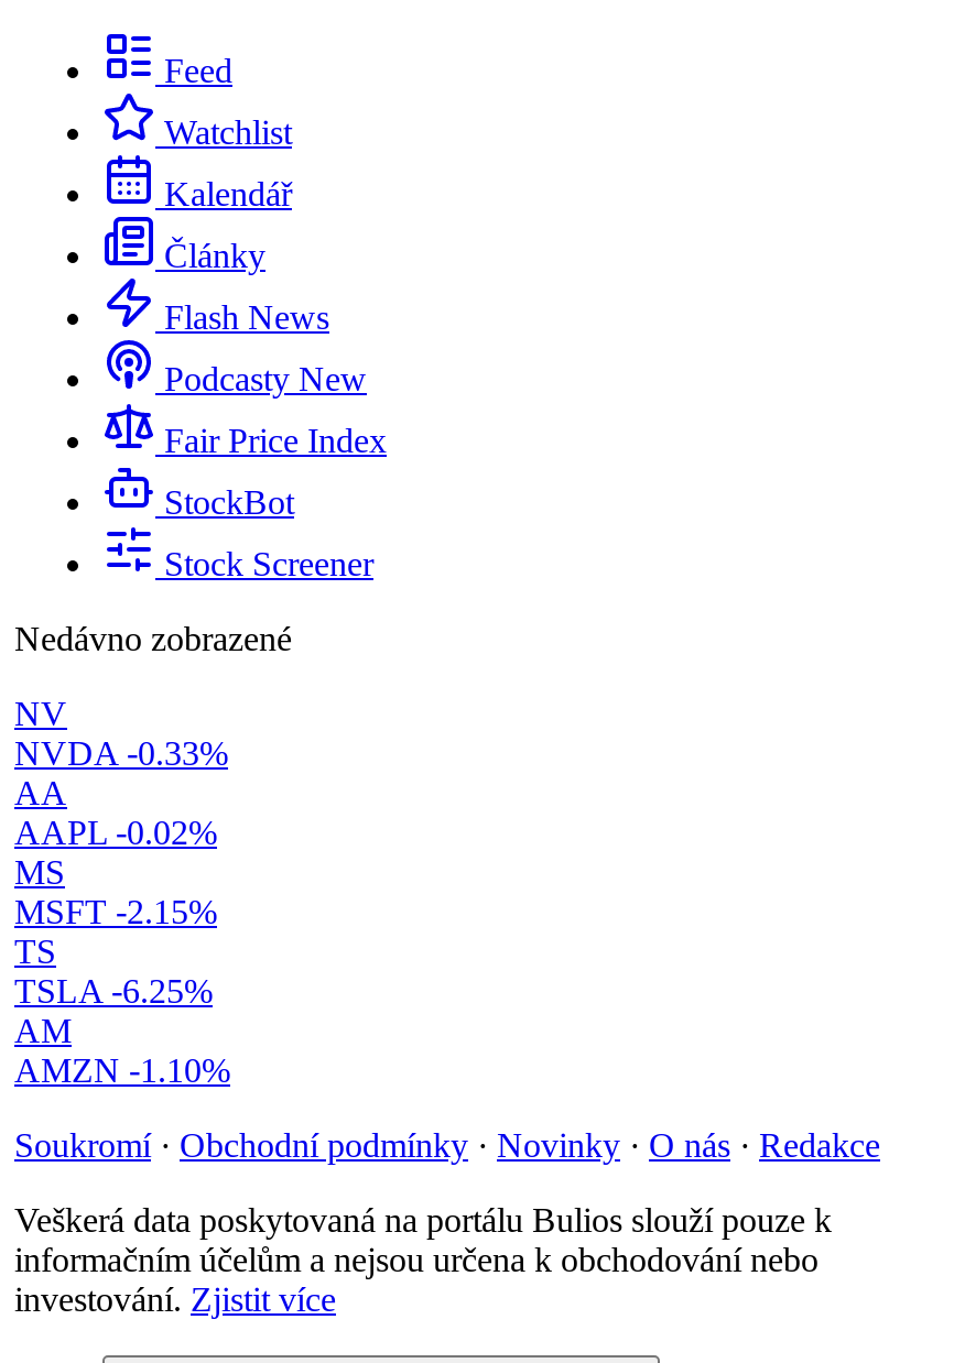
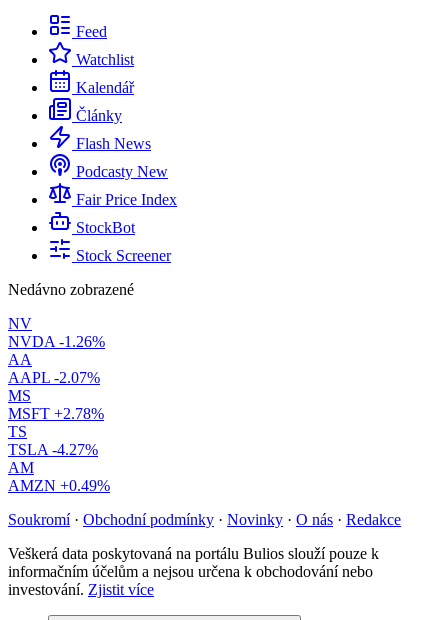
- NVDA -0.33%
+ NVDA -1.26%

- AAPL -0.02%
+ AAPL -2.07%

- MSFT -2.15%
+ MSFT +2.78%

- TSLA -6.25%
+ TSLA -4.27%

- AMZN -1.10%
+ AMZN +0.49%
